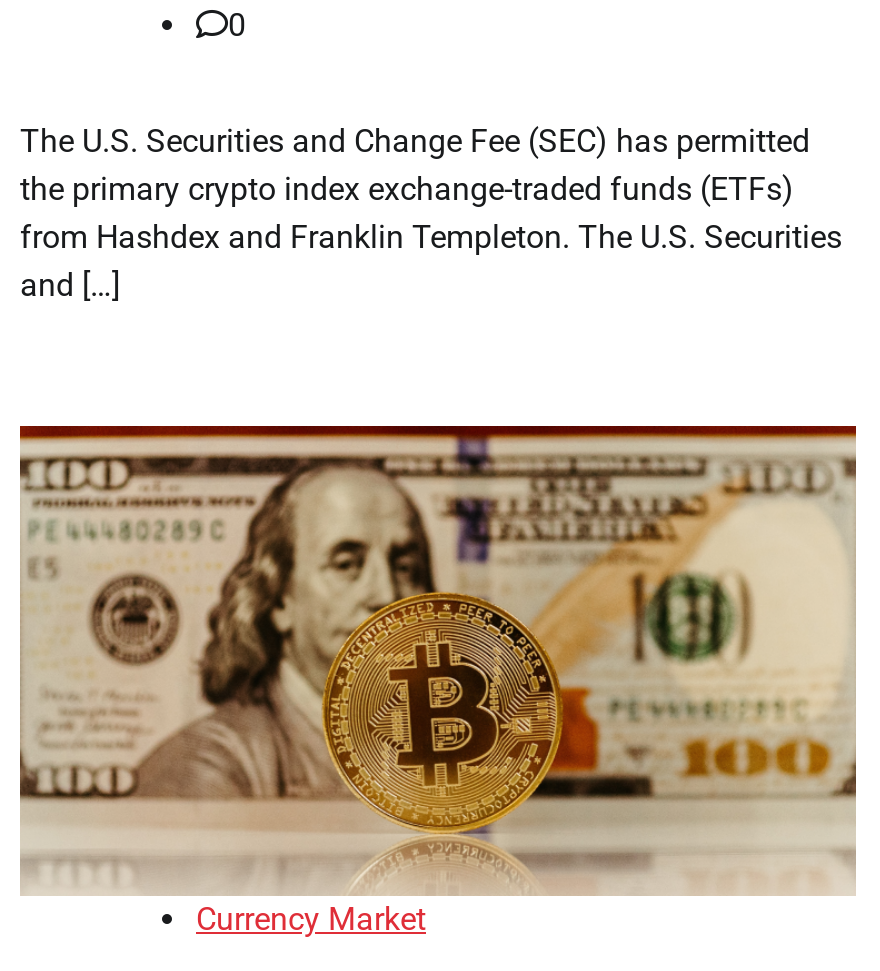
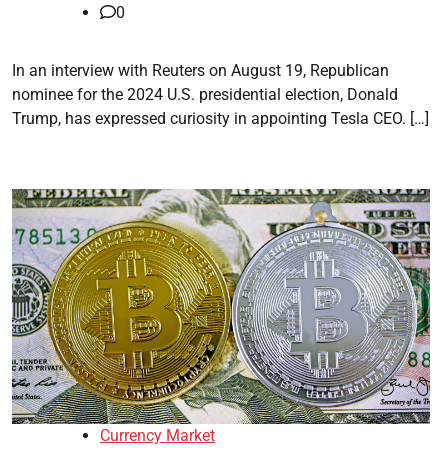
- The U.S. Securities and Change Fee (SEC) has permitted
- the primary crypto index exchange-traded funds (ETFs)
- from Hashdex and Franklin Templeton. The U.S. Securities
- and […]
+ In an interview with Reuters on August 19, Republican
+ nominee for the 2024 U.S. presidential election, Donald
+ Trump, has expressed curiosity in appointing Tesla CEO. […]

- [image]
+ [image]
